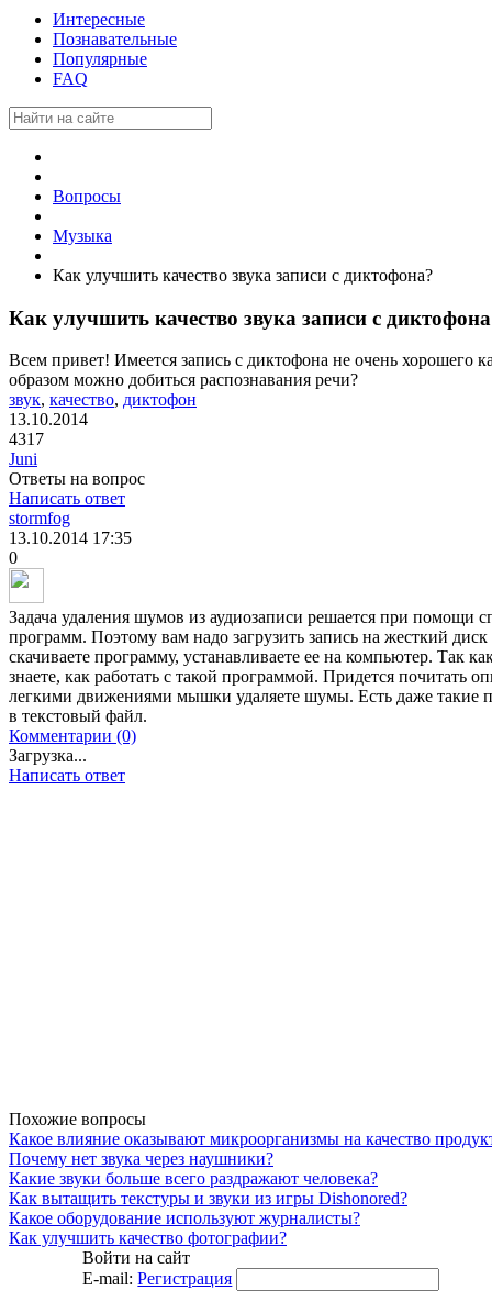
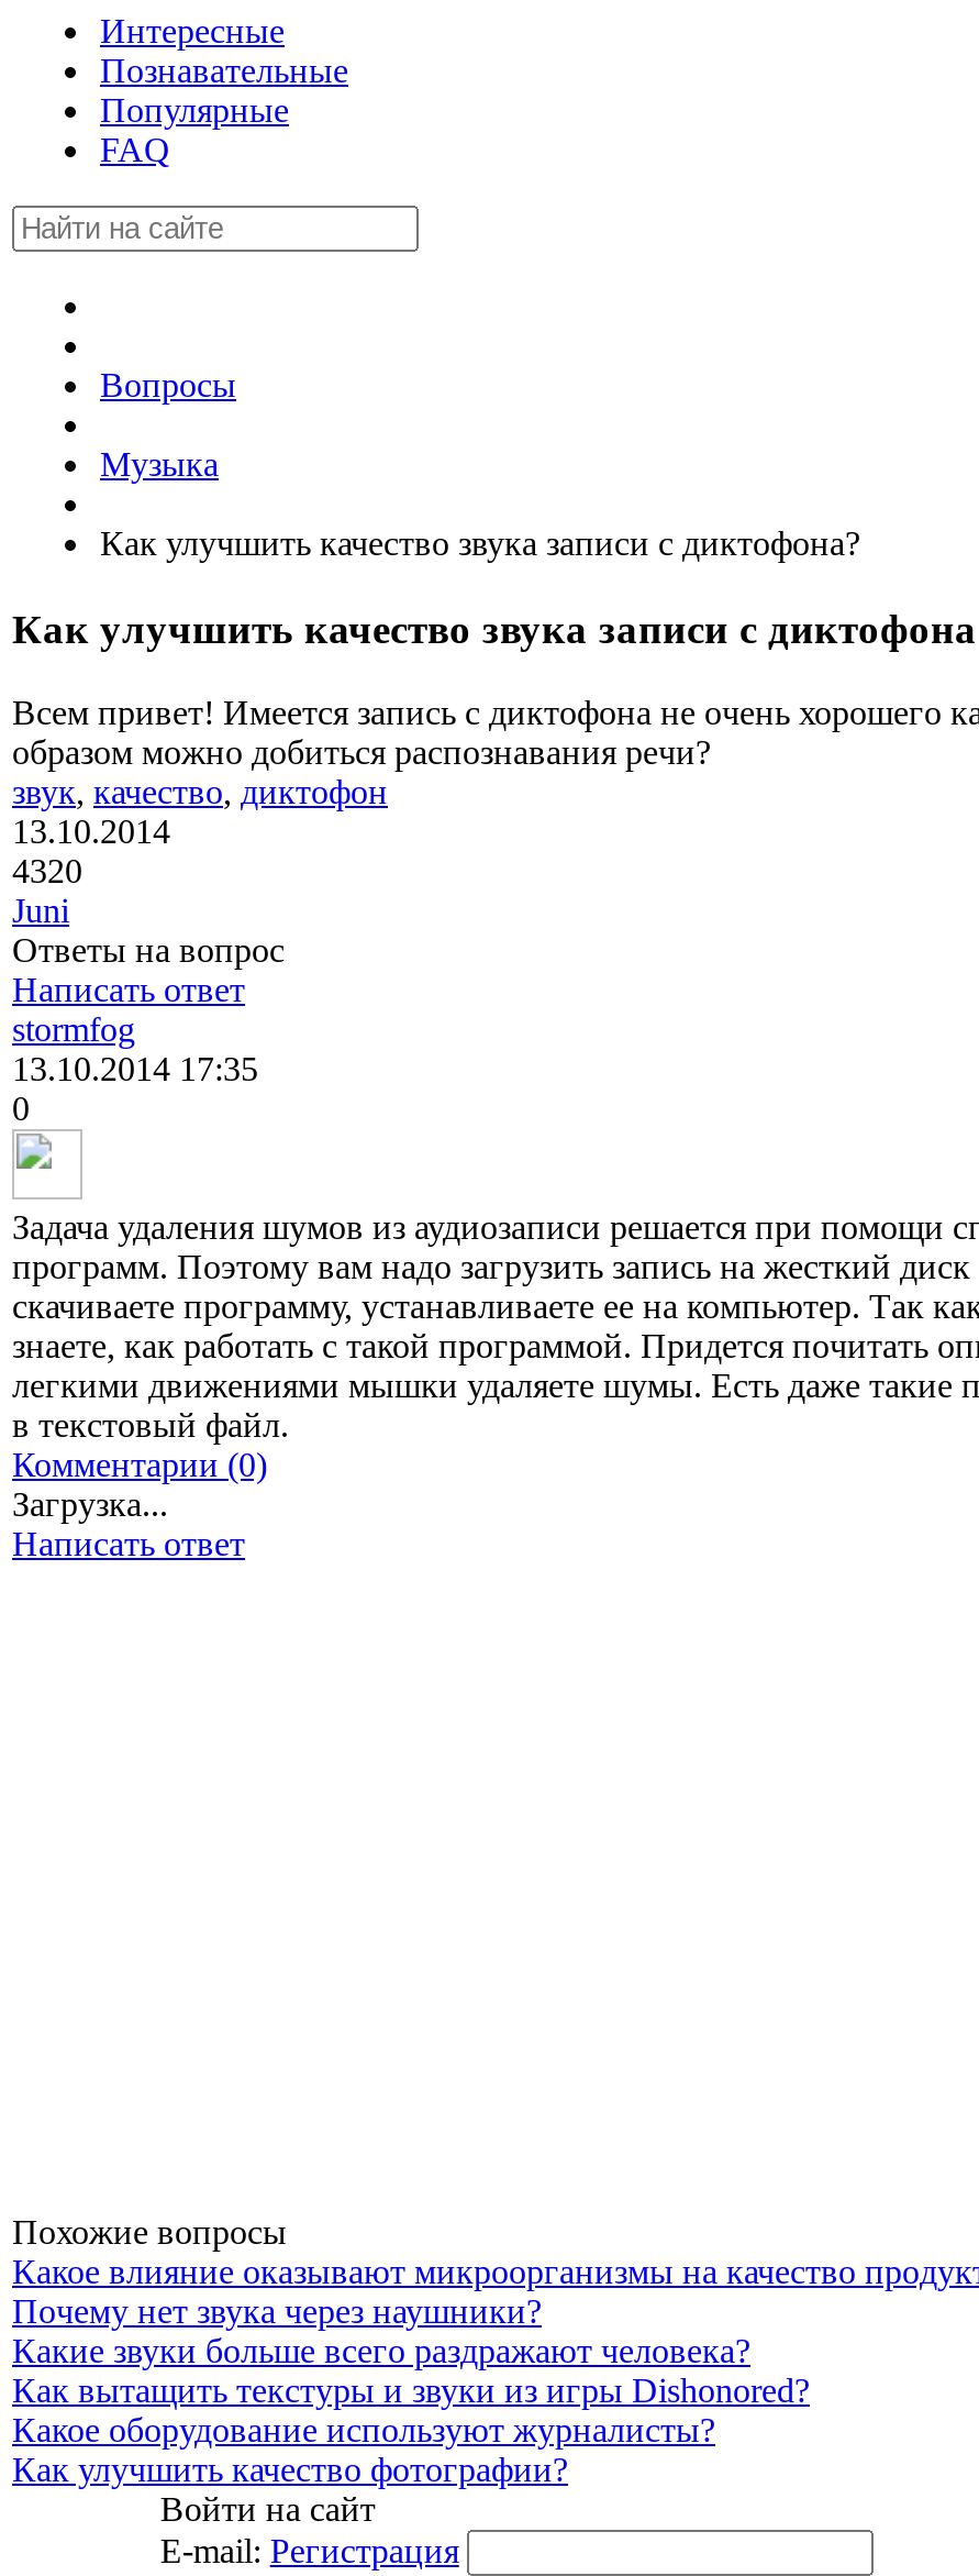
- 4317
+ 4320
